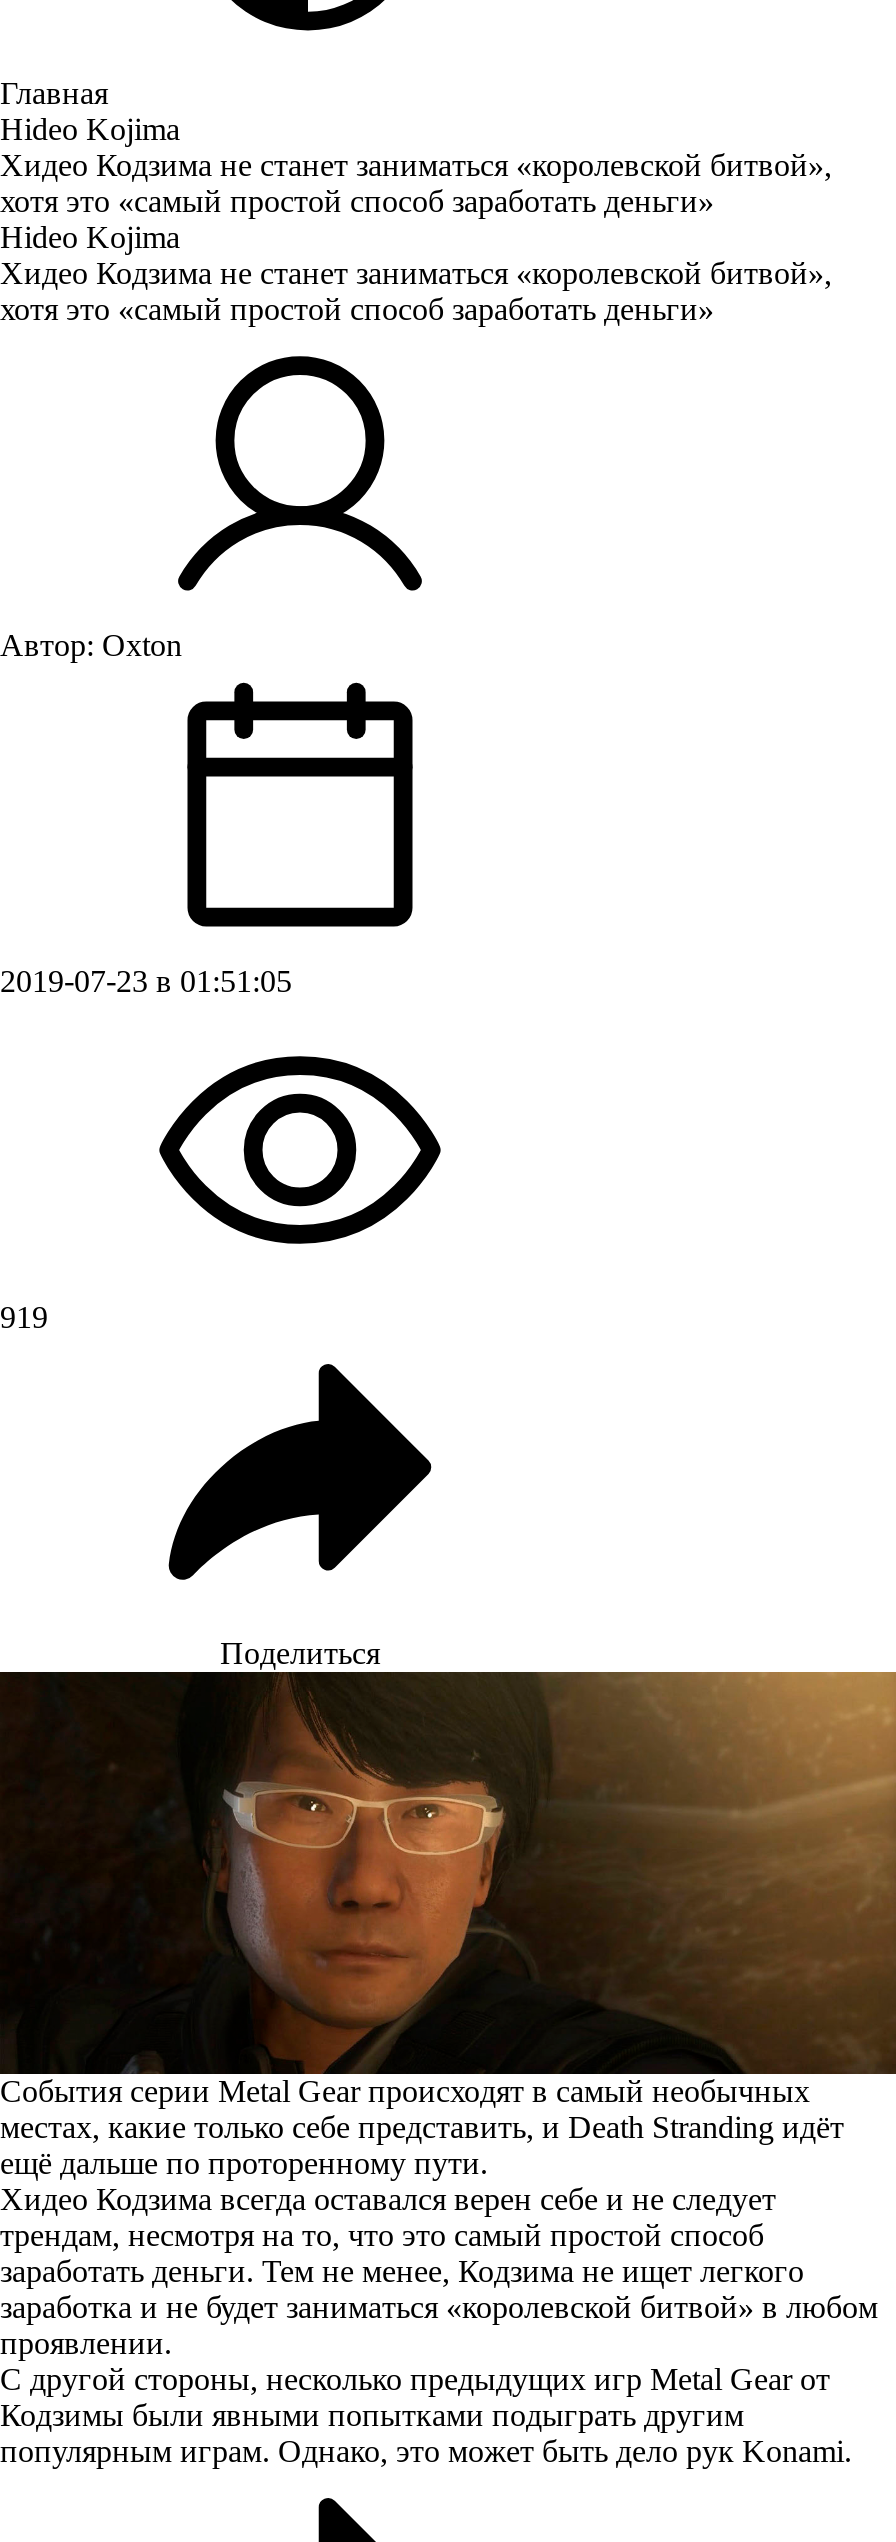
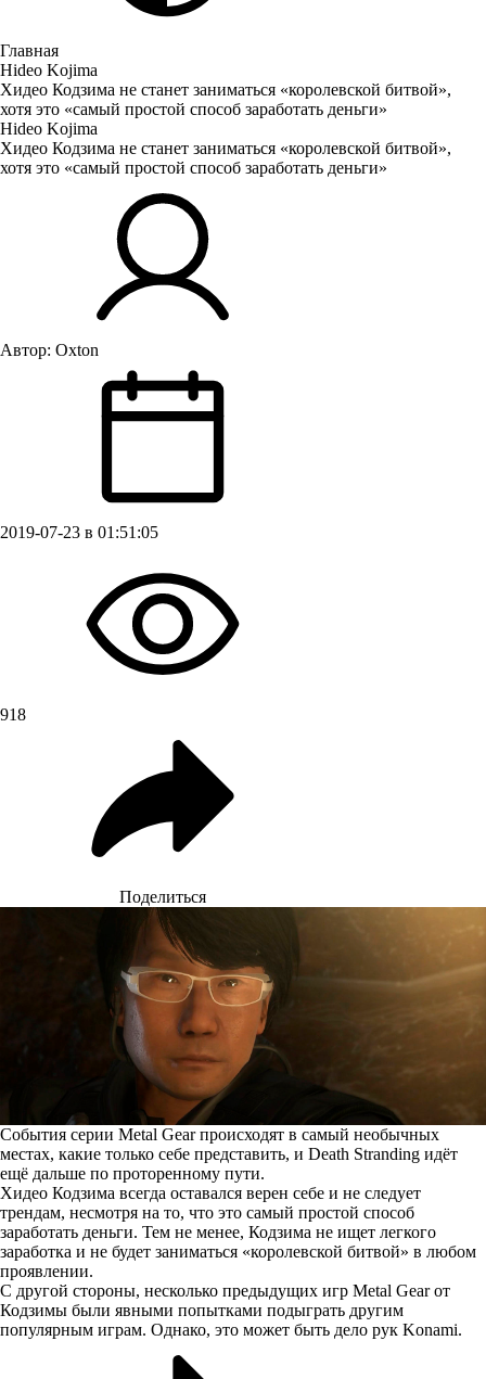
- 919
+ 918
